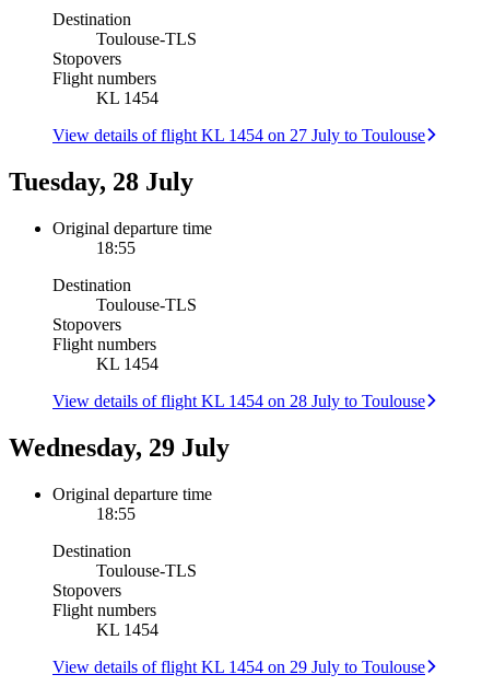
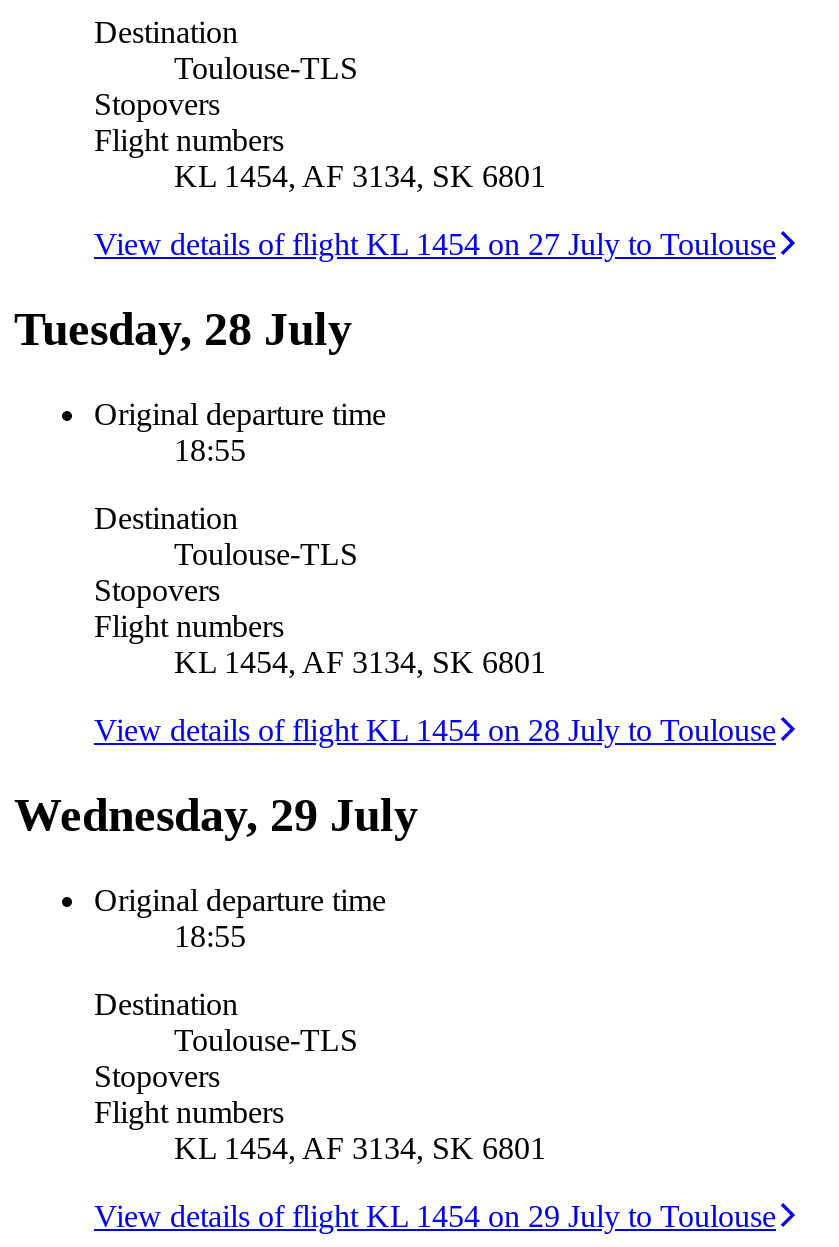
- KL 1454
+ KL 1454, AF 3134, SK 6801

- KL 1454
+ KL 1454, AF 3134, SK 6801

- KL 1454
+ KL 1454, AF 3134, SK 6801
